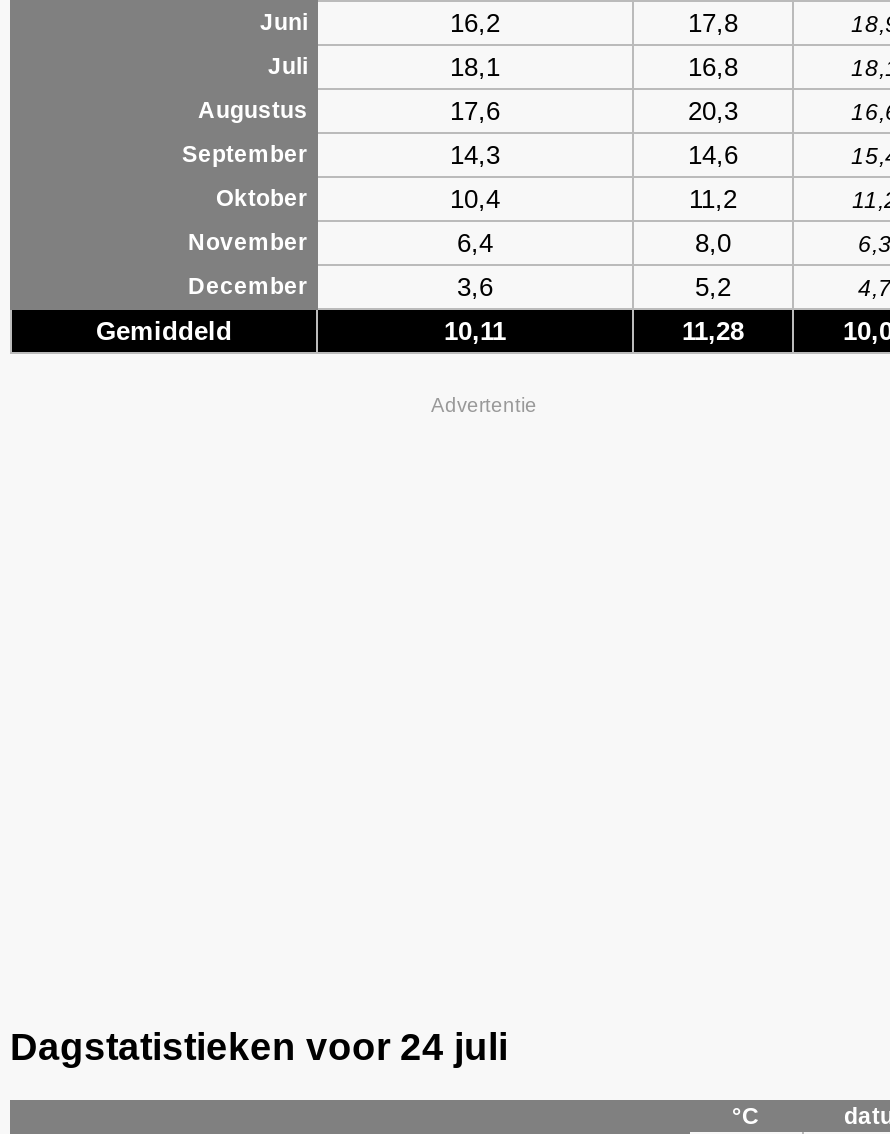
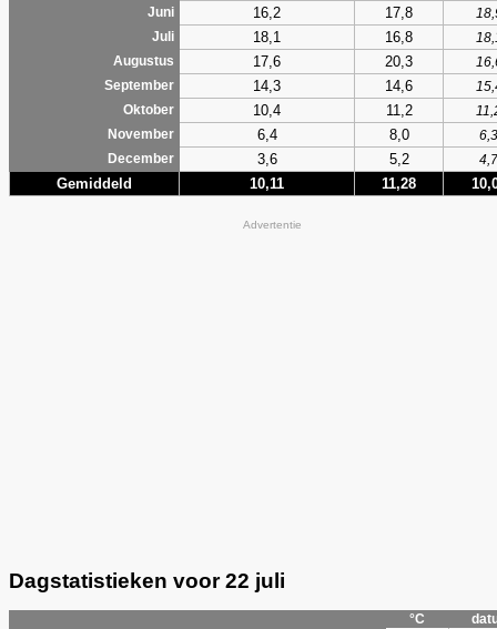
- Dagstatistieken voor 24 juli
+ Dagstatistieken voor 22 juli
